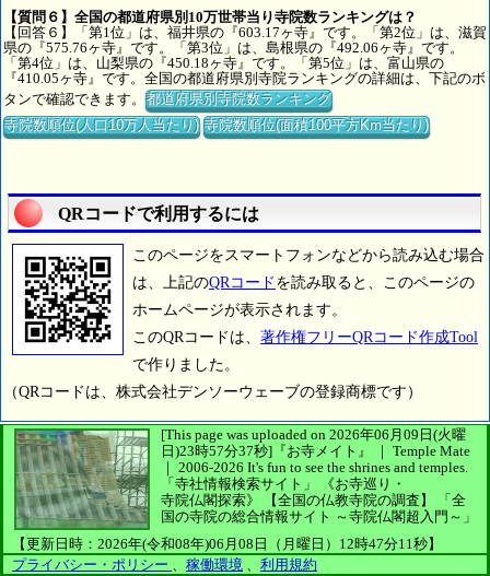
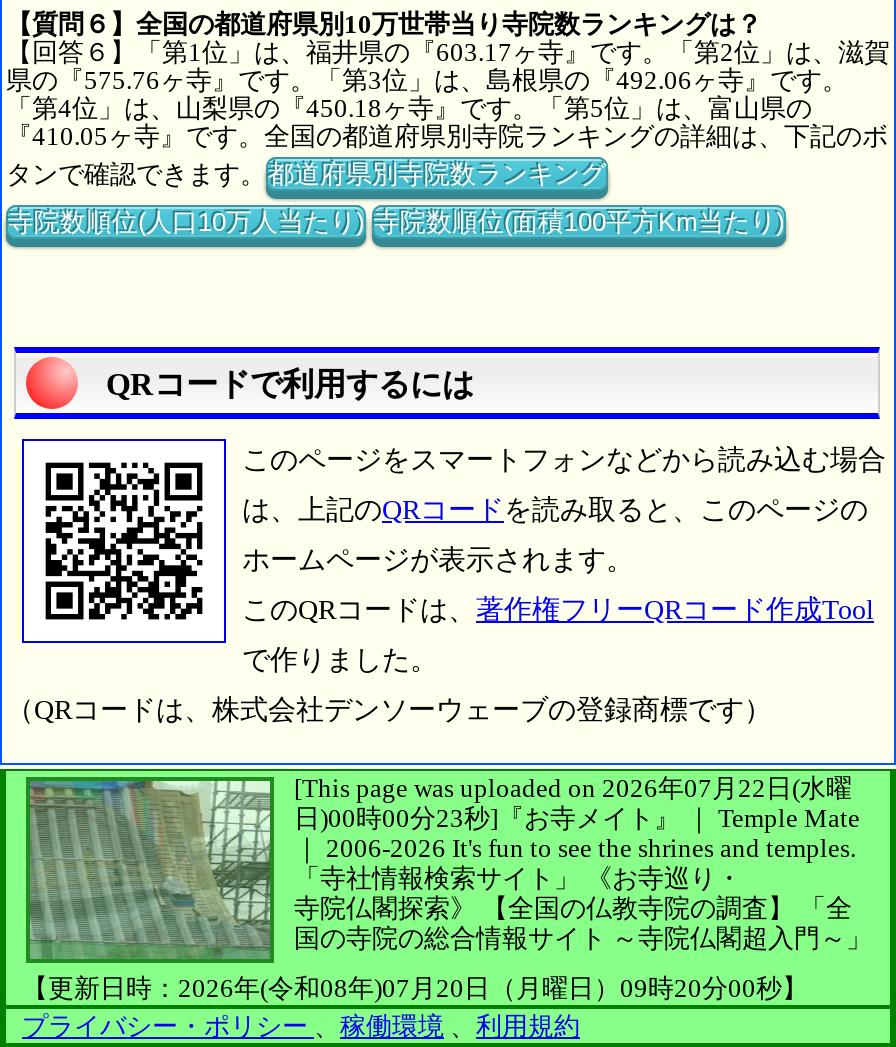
- [This page was uploaded on 2026年06月09日(火曜
+ [This page was uploaded on 2026年07月22日(水曜

- 日)23時57分37秒]『お寺メイト』 ｜ Temple Mate
+ 日)00時00分23秒]『お寺メイト』 ｜ Temple Mate

- 【更新日時：2026年(令和08年)06月08日（月曜日）12時47分11秒】
+ 【更新日時：2026年(令和08年)07月20日（月曜日）09時20分00秒】
